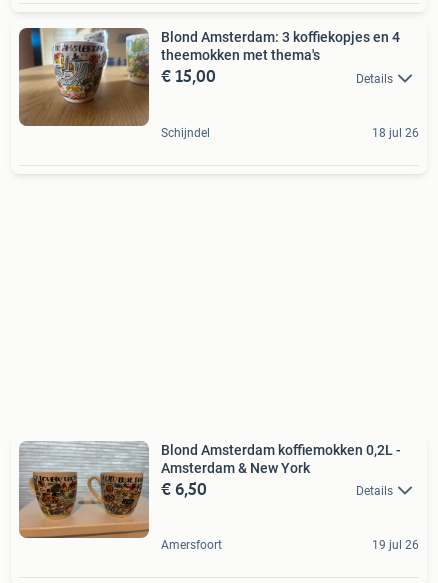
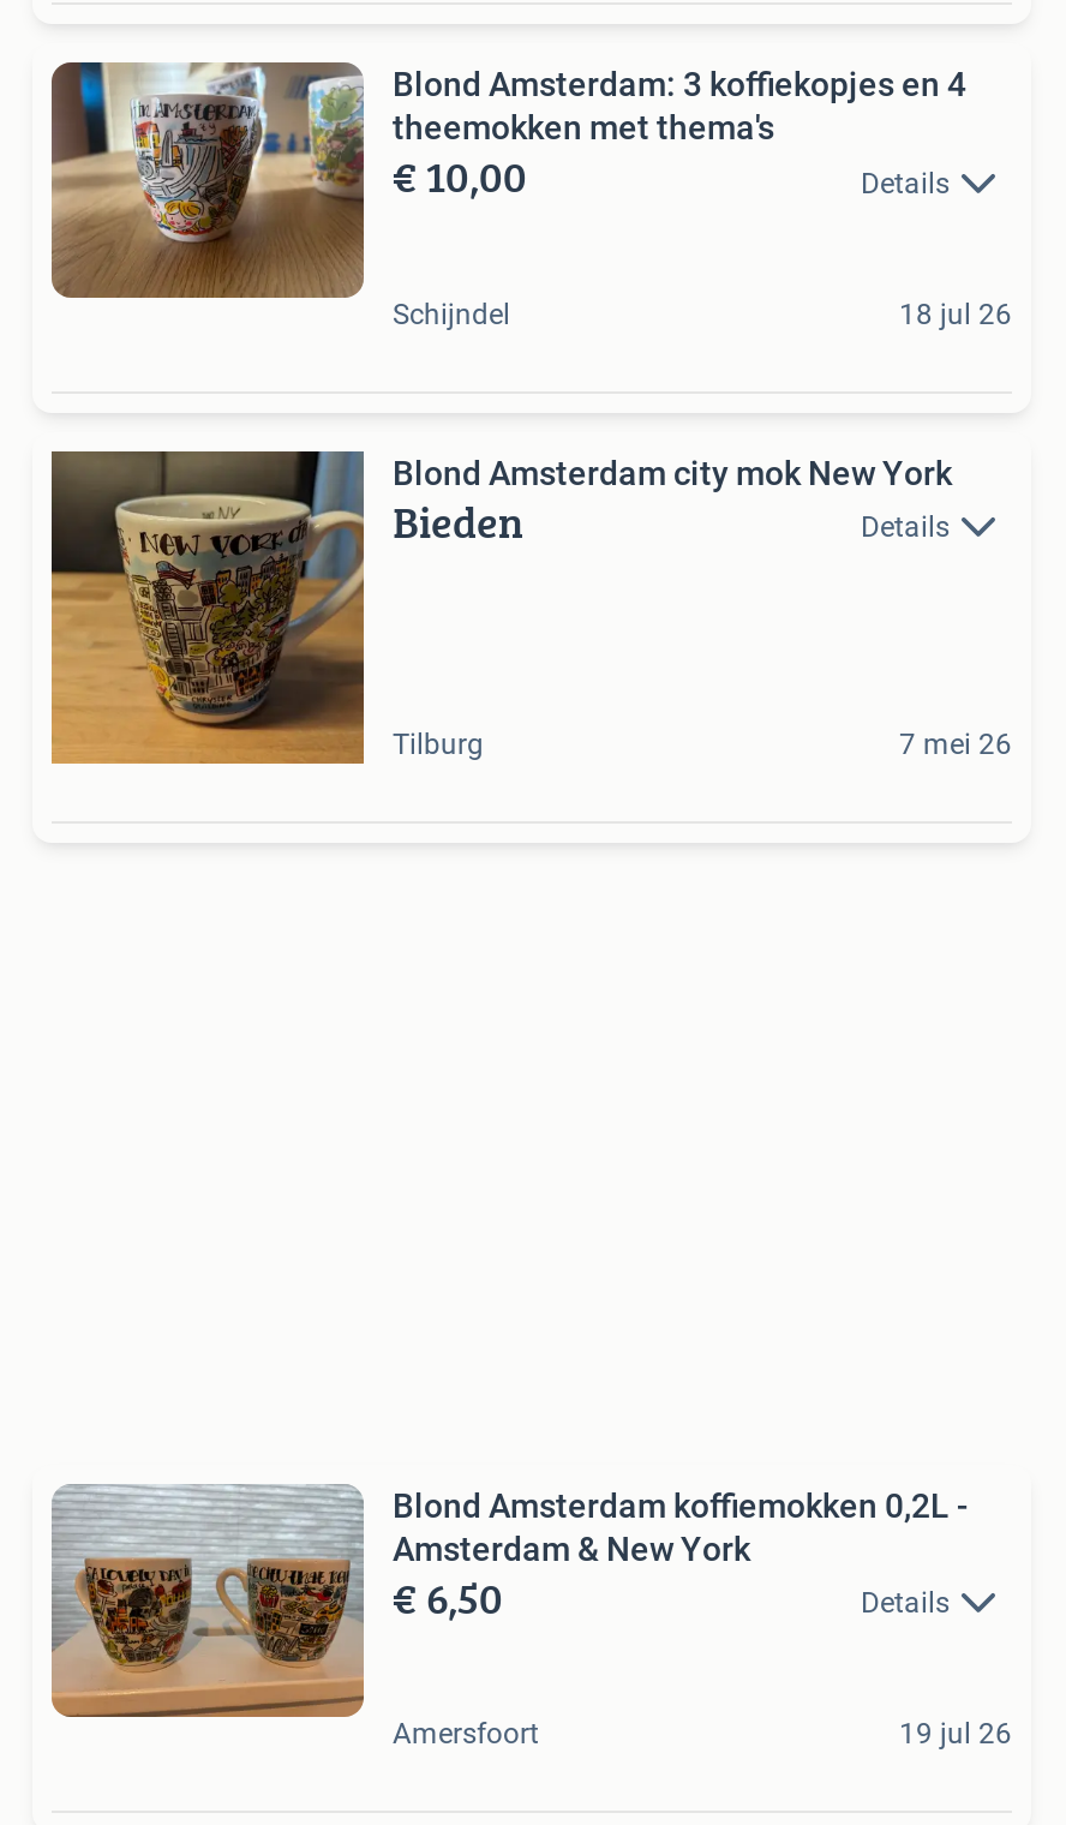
- € 15,00
+ € 10,00

+ [image]
+ Blond Amsterdam city mok New York
+ Bieden
+ Details

+ Tilburg
+ 7 mei 26
